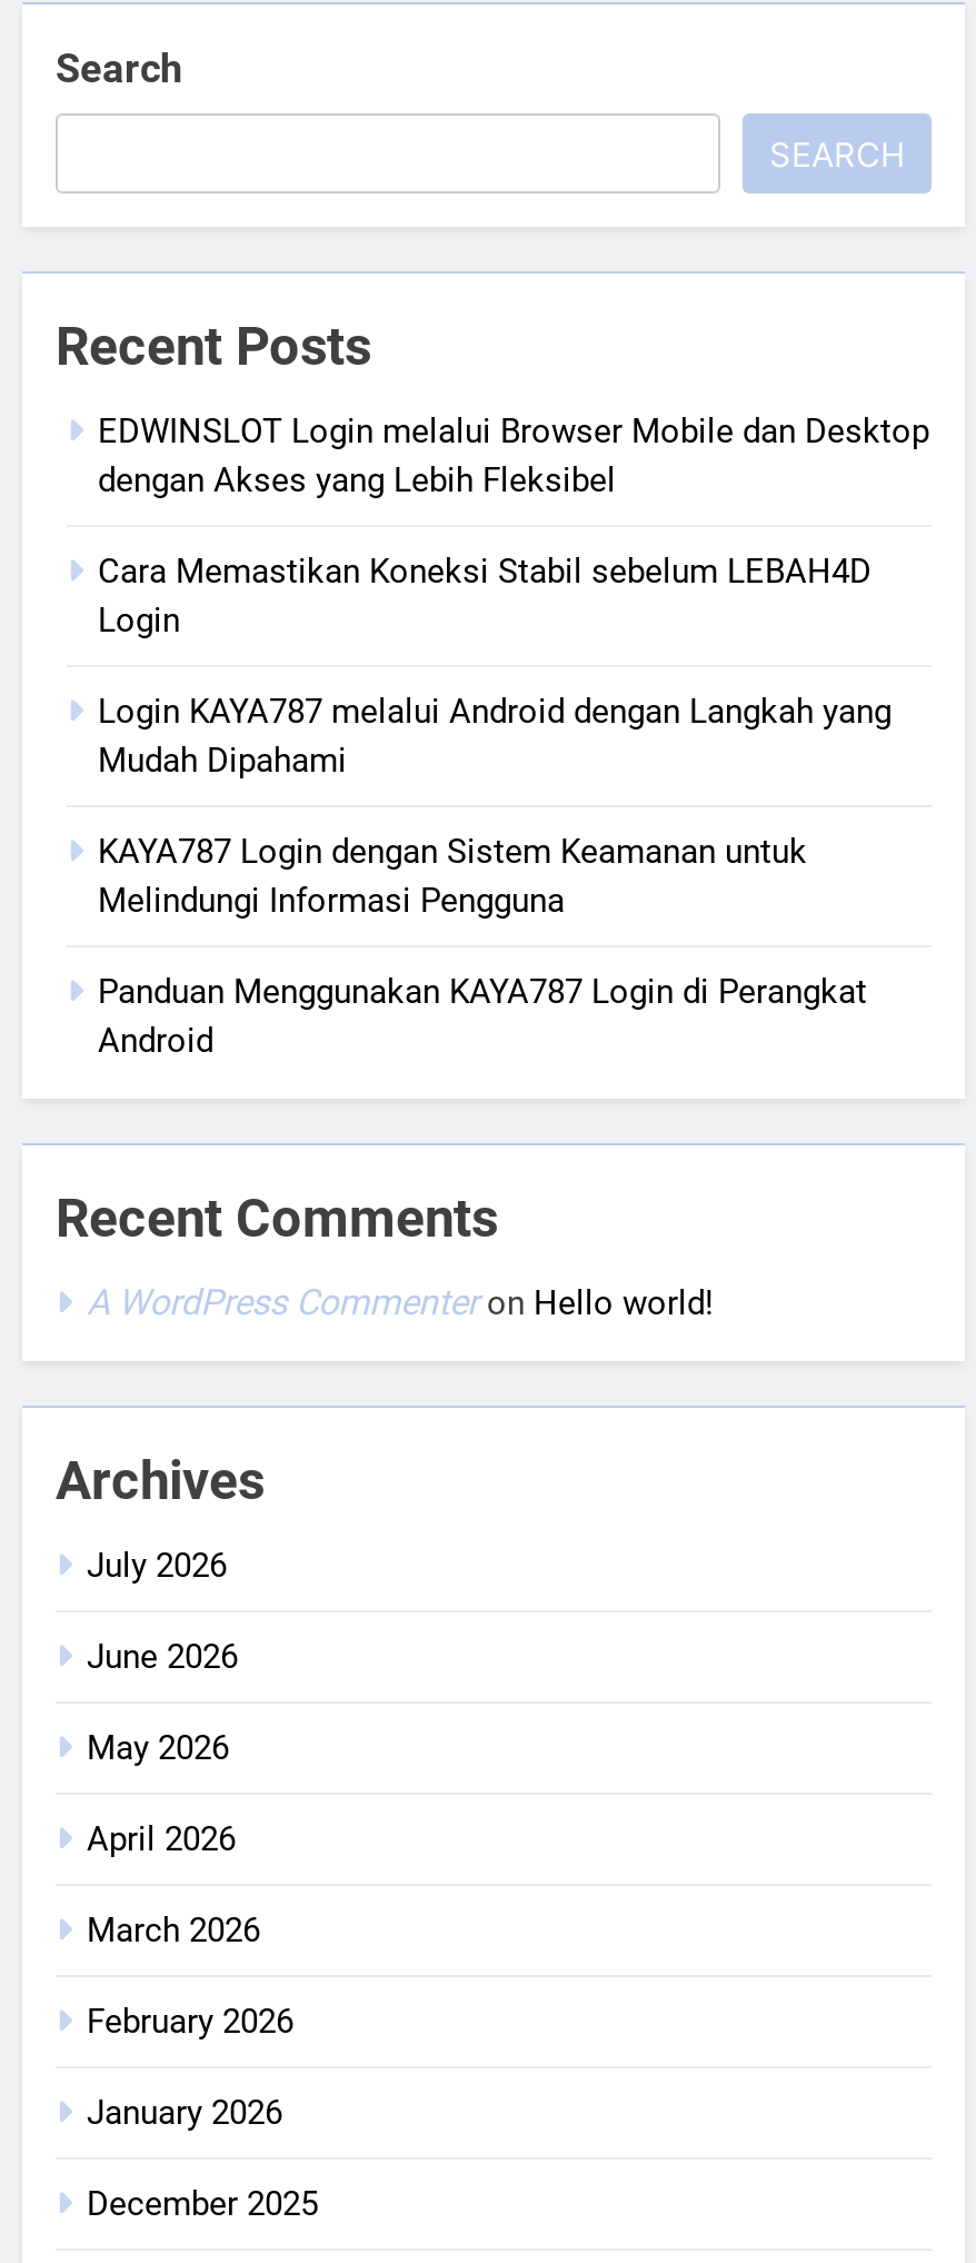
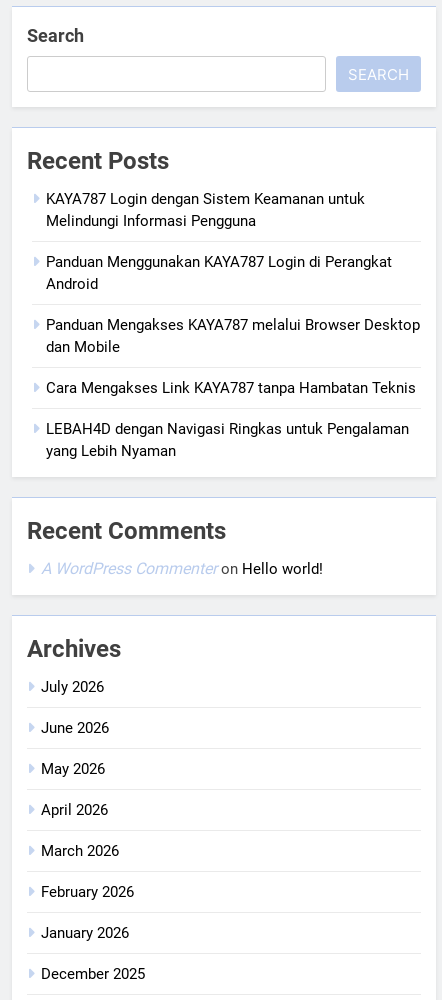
- EDWINSLOT Login melalui Browser Mobile dan Desktop
- dengan Akses yang Lebih Fleksibel
- Cara Memastikan Koneksi Stabil sebelum LEBAH4D
- Login
- Login KAYA787 melalui Android dengan Langkah yang
- Mudah Dipahami

moved up: KAYA787 Login dengan Sistem Keamanan untuk | Melindungi Informasi Pengguna | Panduan Menggunakan KAYA787 Login di Perangkat | Android

+ Panduan Mengakses KAYA787 melalui Browser Desktop
+ dan Mobile
+ Cara Mengakses Link KAYA787 tanpa Hambatan Teknis
+ LEBAH4D dengan Navigasi Ringkas untuk Pengalaman
+ yang Lebih Nyaman
